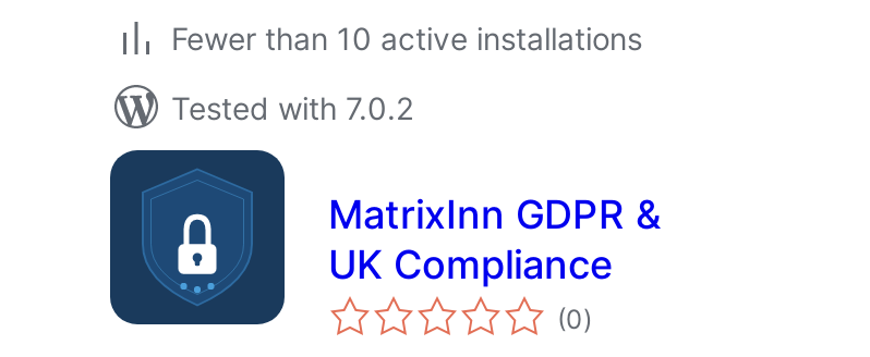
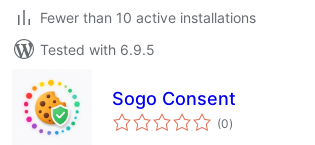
- Tested with 7.0.2
+ Tested with 6.9.5

- [image]
- MatrixInn GDPR &
- UK Compliance
+ [image]
+ Sogo Consent
